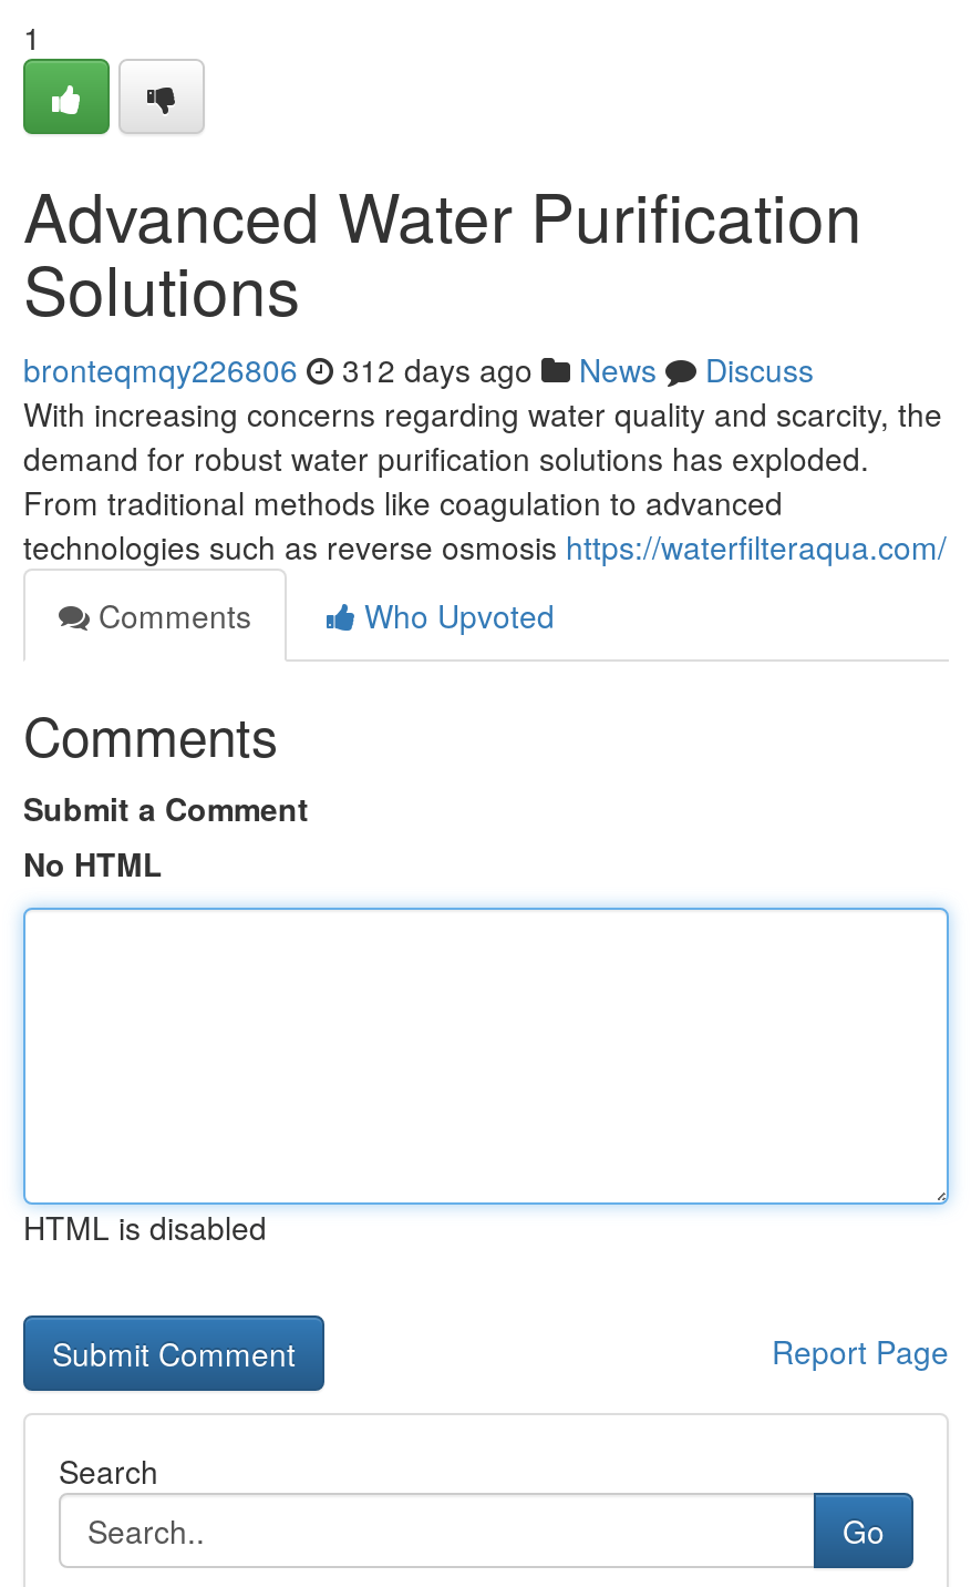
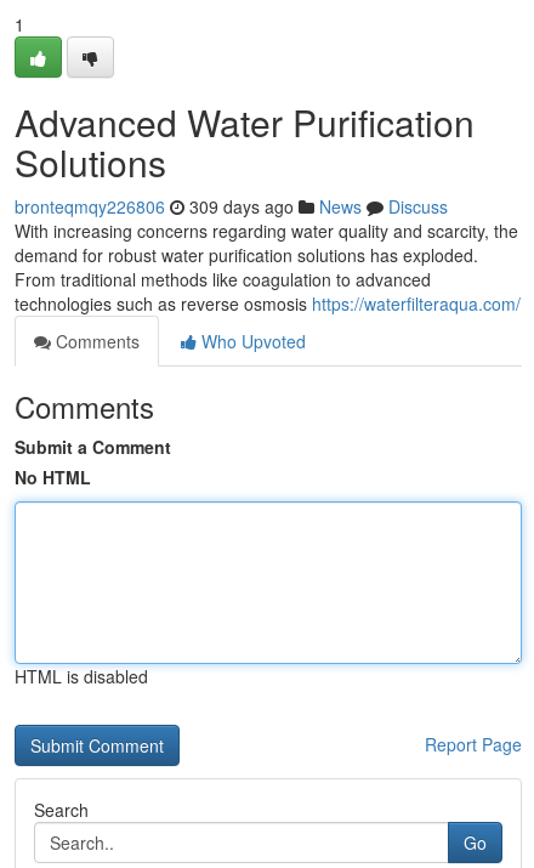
- bronteqmqy226806 312 days ago News Discuss
+ bronteqmqy226806 309 days ago News Discuss
